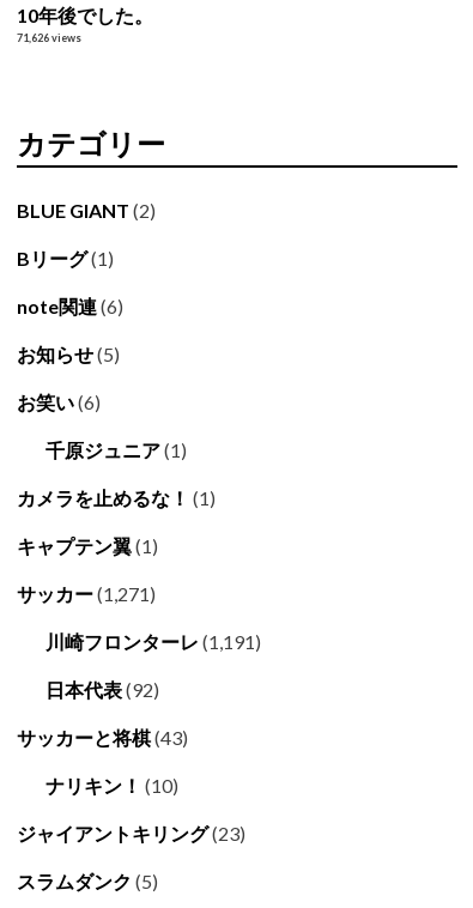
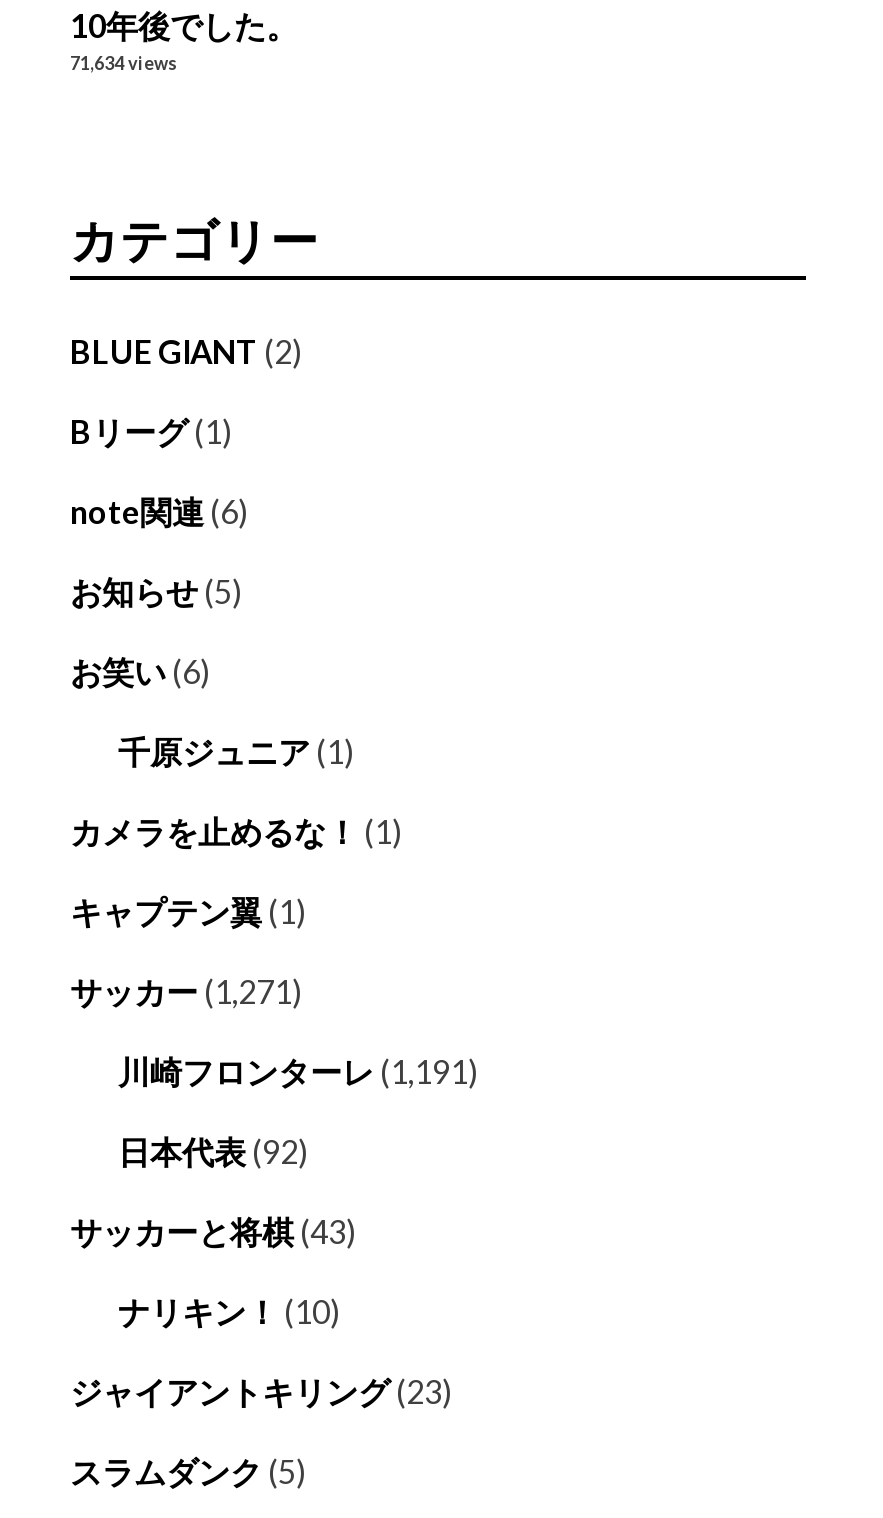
- 71,626 views
+ 71,634 views
